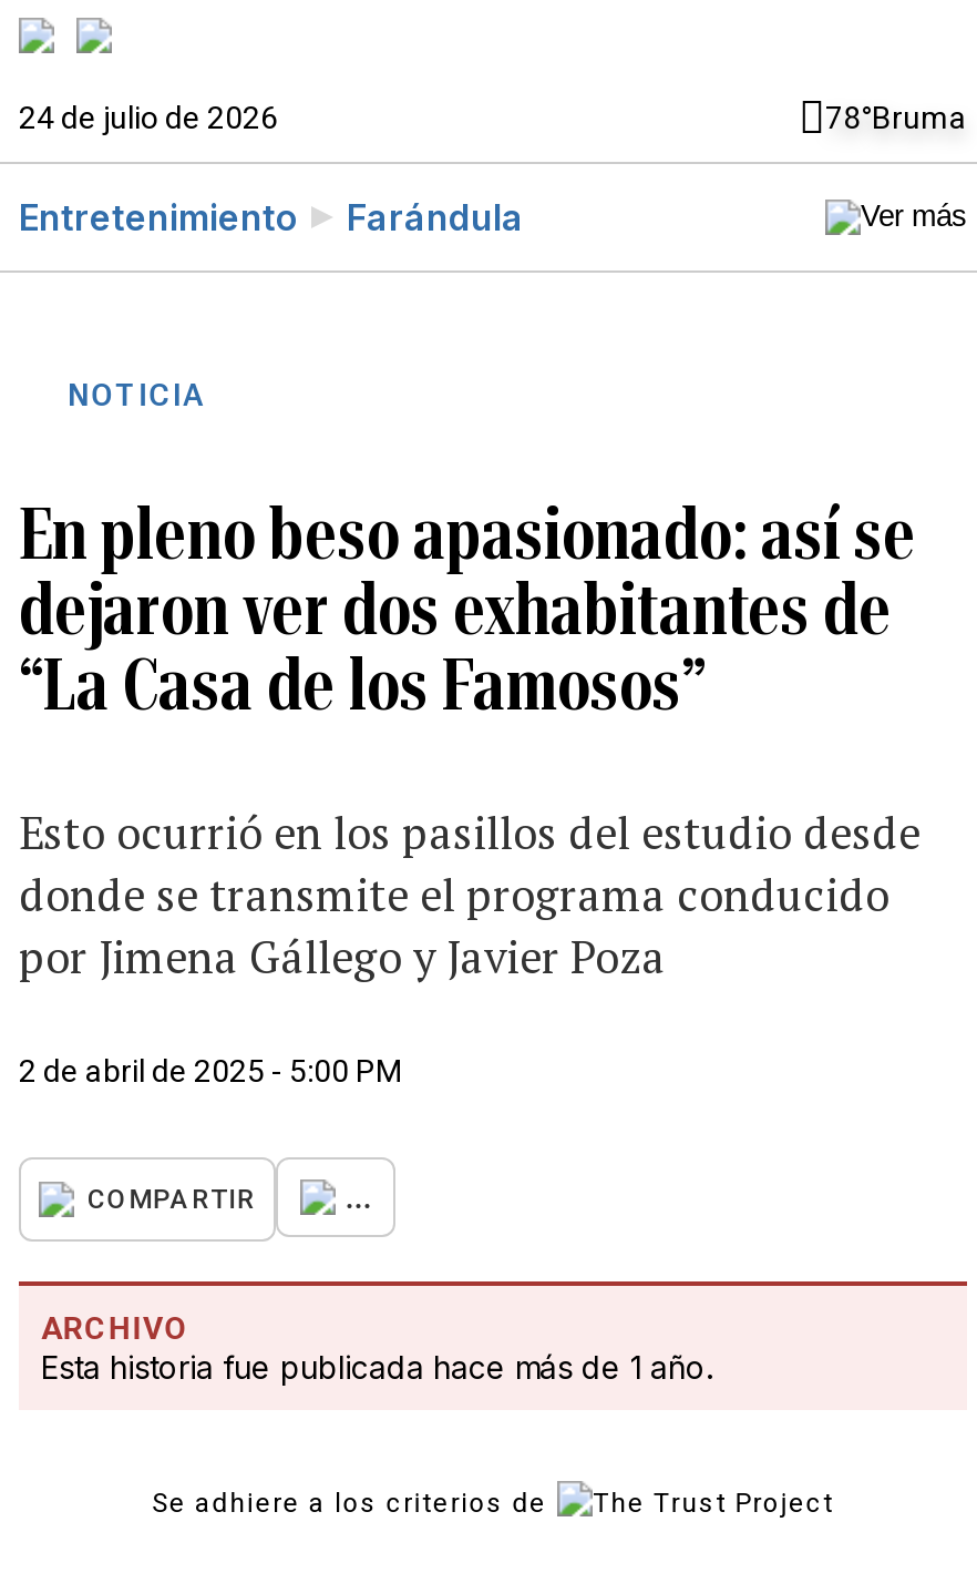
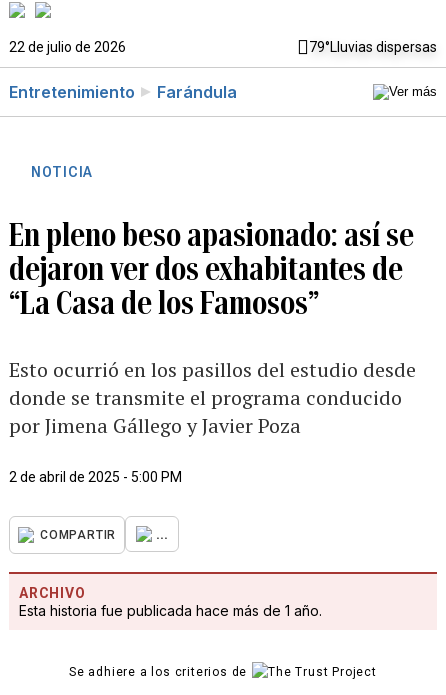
- 24 de julio de 2026
- 78°Bruma
+ 22 de julio de 2026
+ 79°Lluvias dispersas
